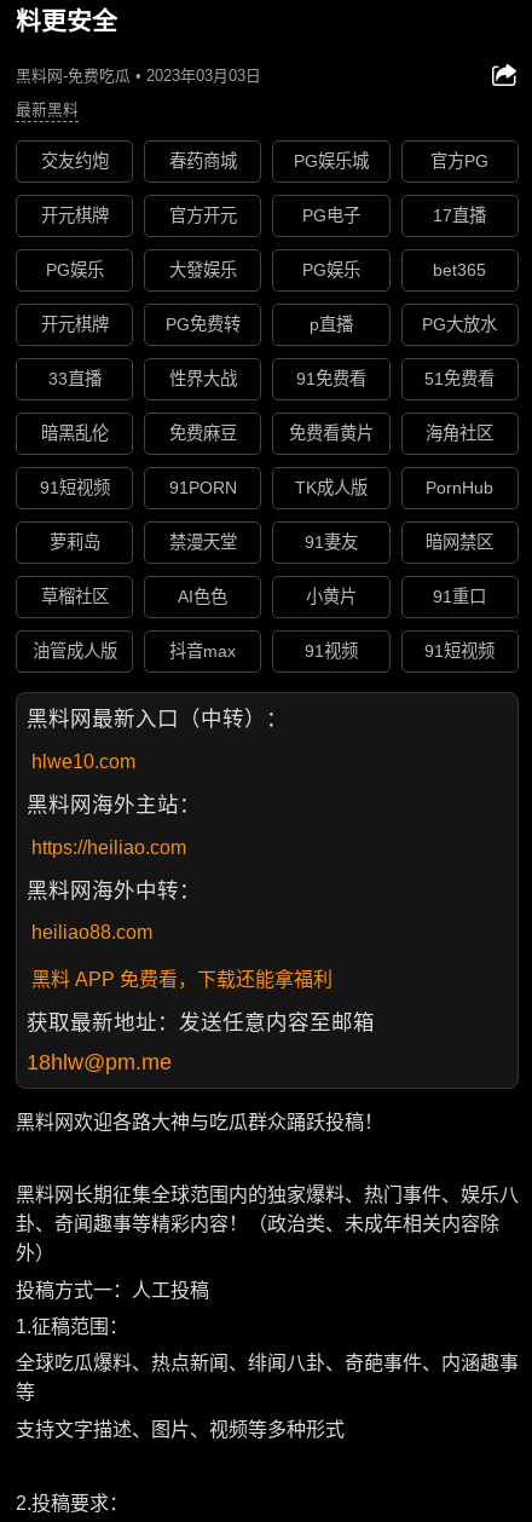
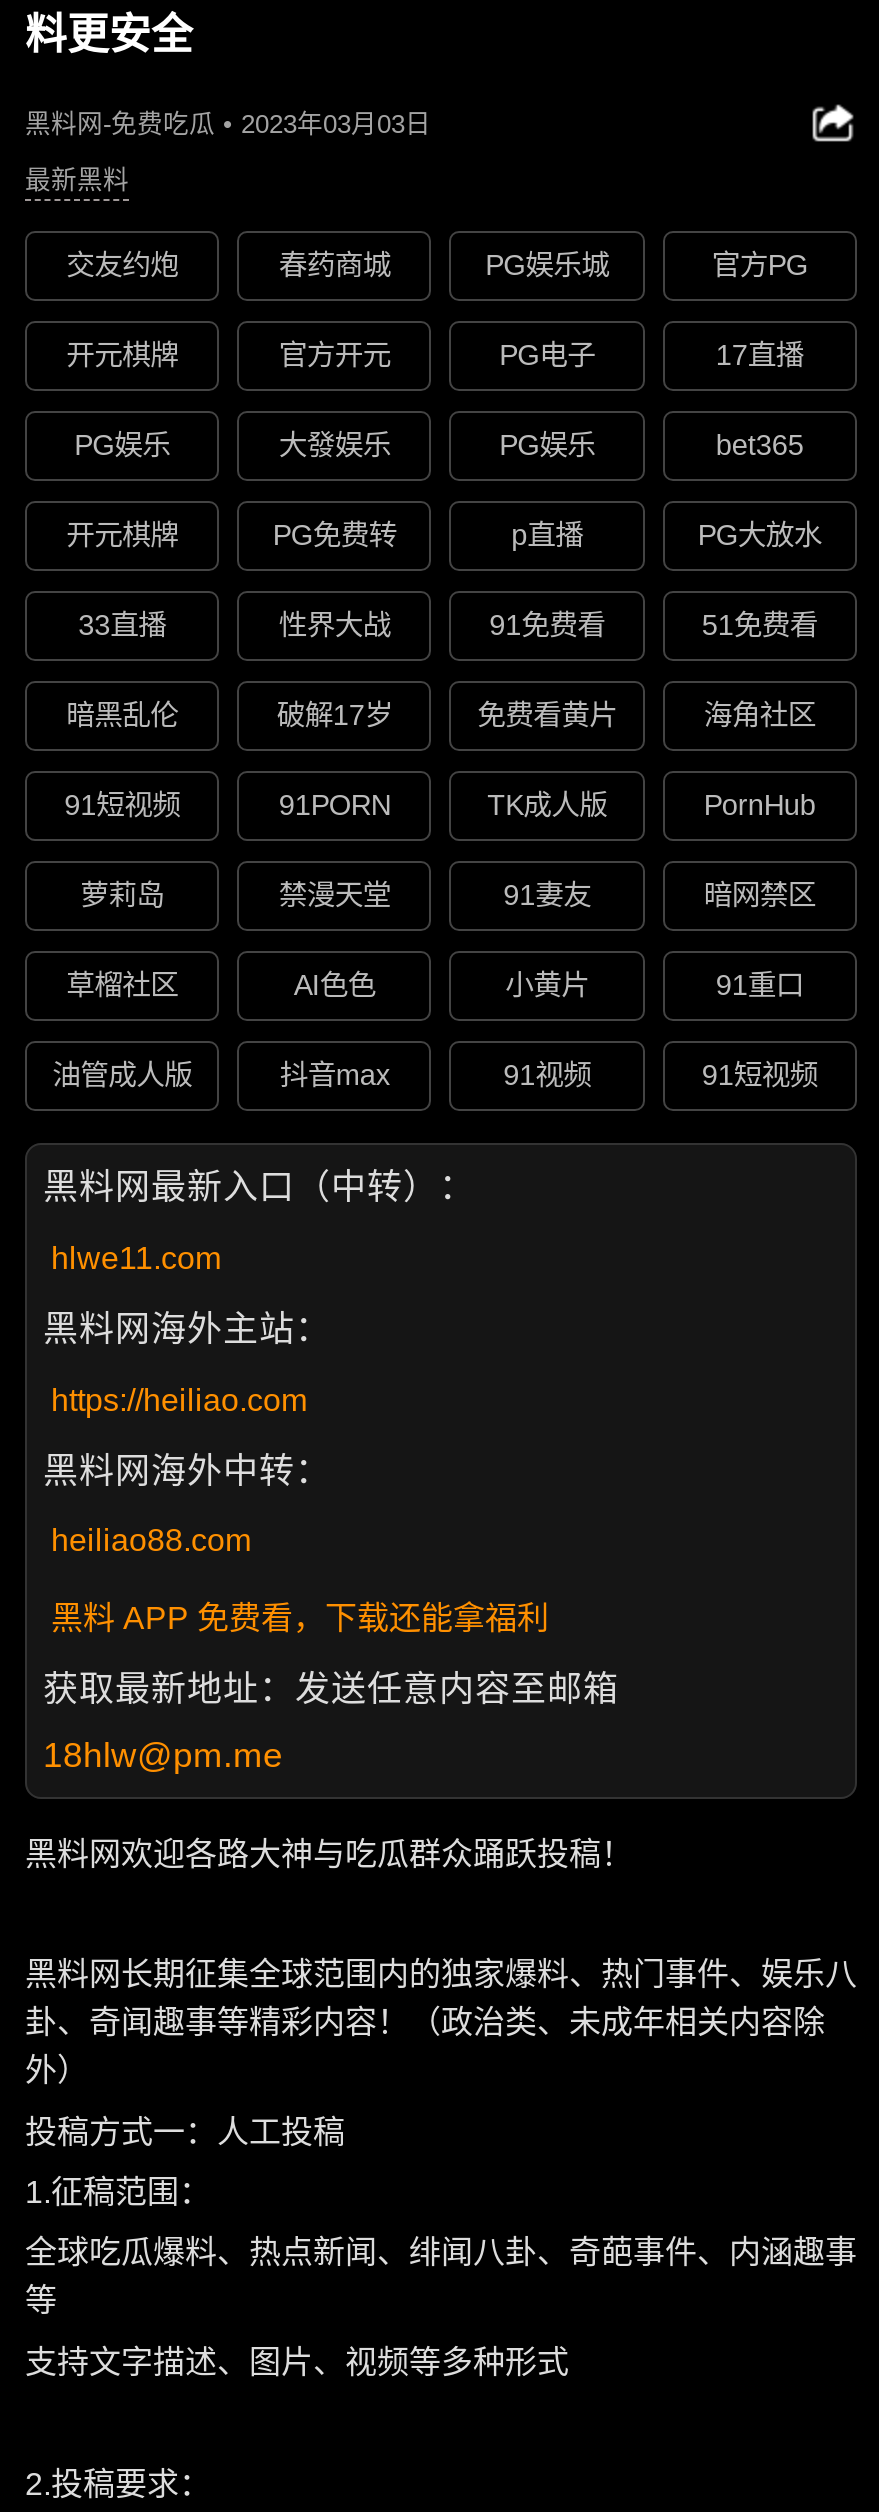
- 免费麻豆
+ 破解17岁

- hlwe10.com
+ hlwe11.com
